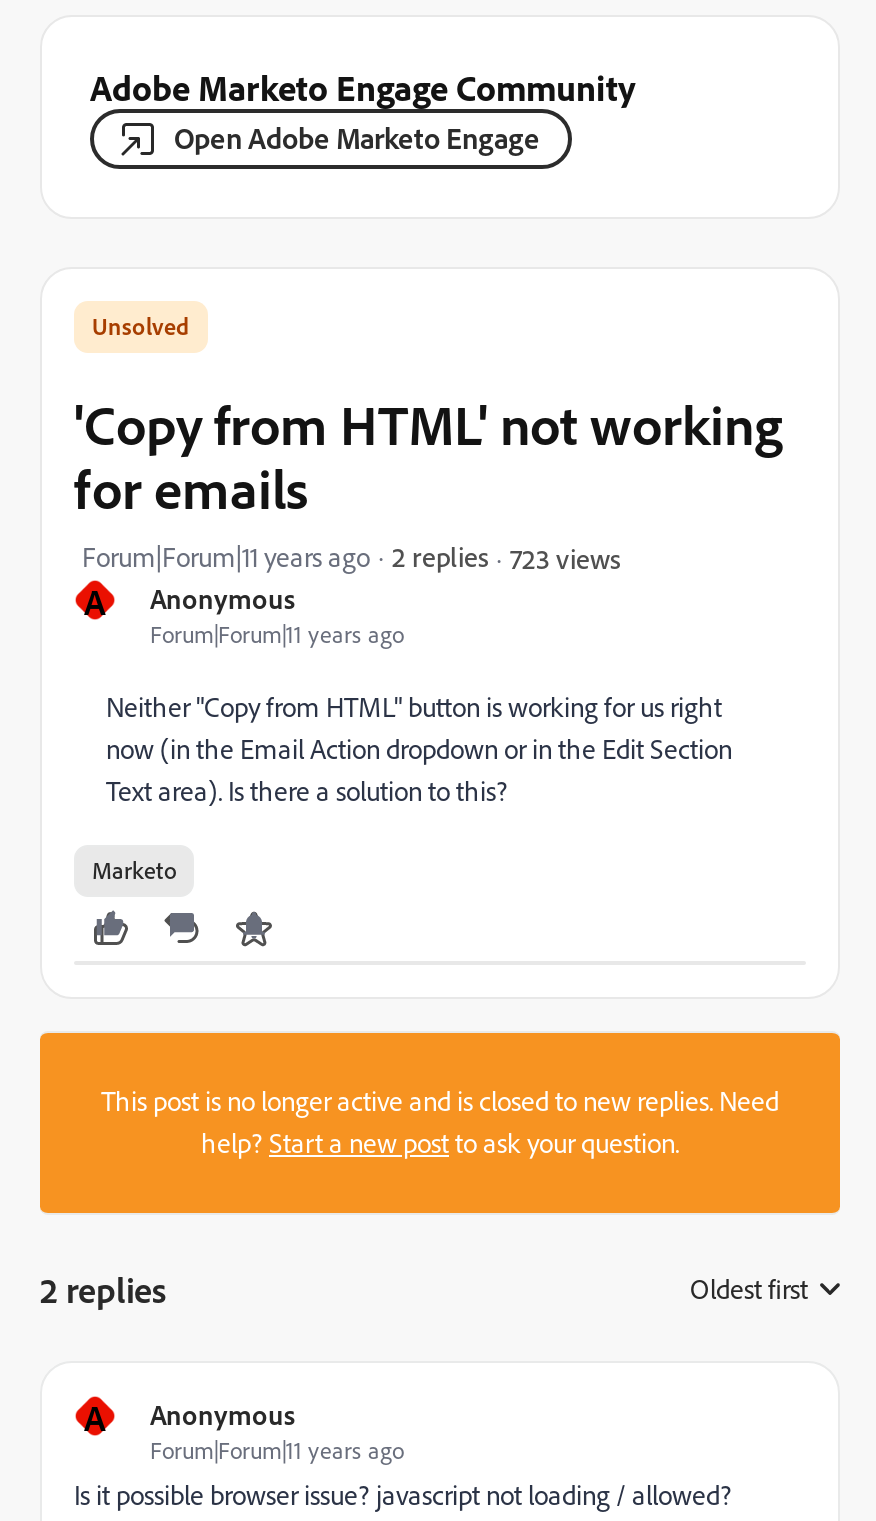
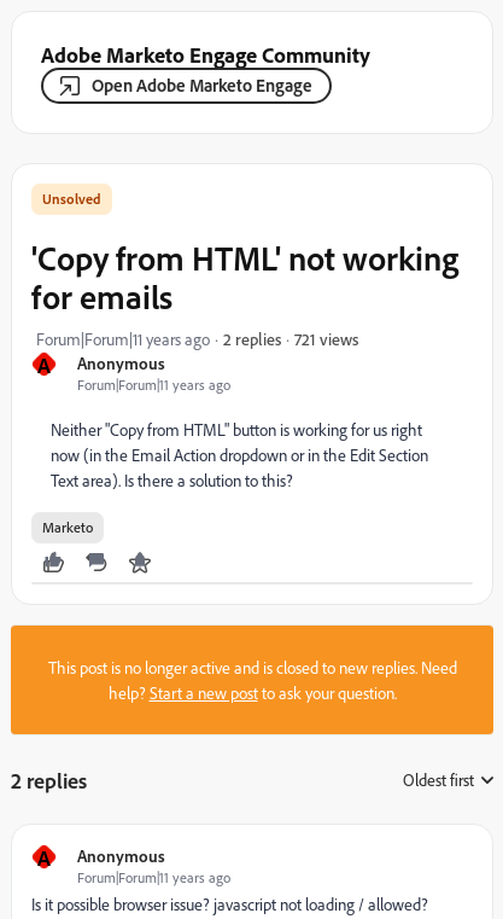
- 723 views
+ 721 views
